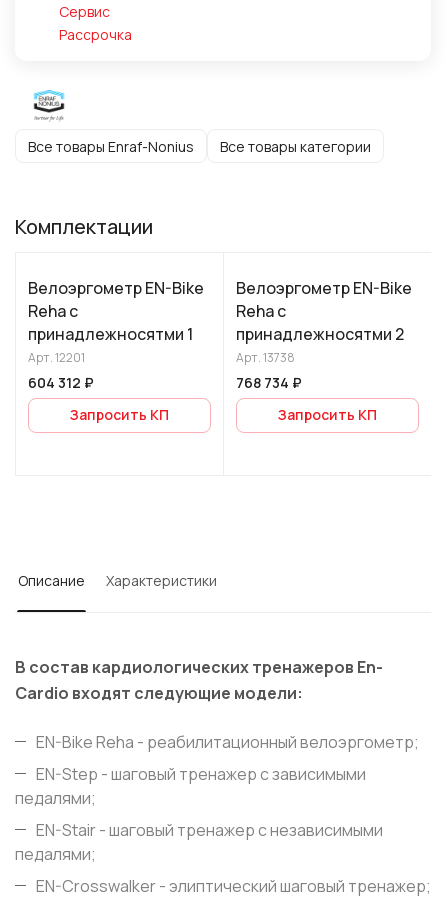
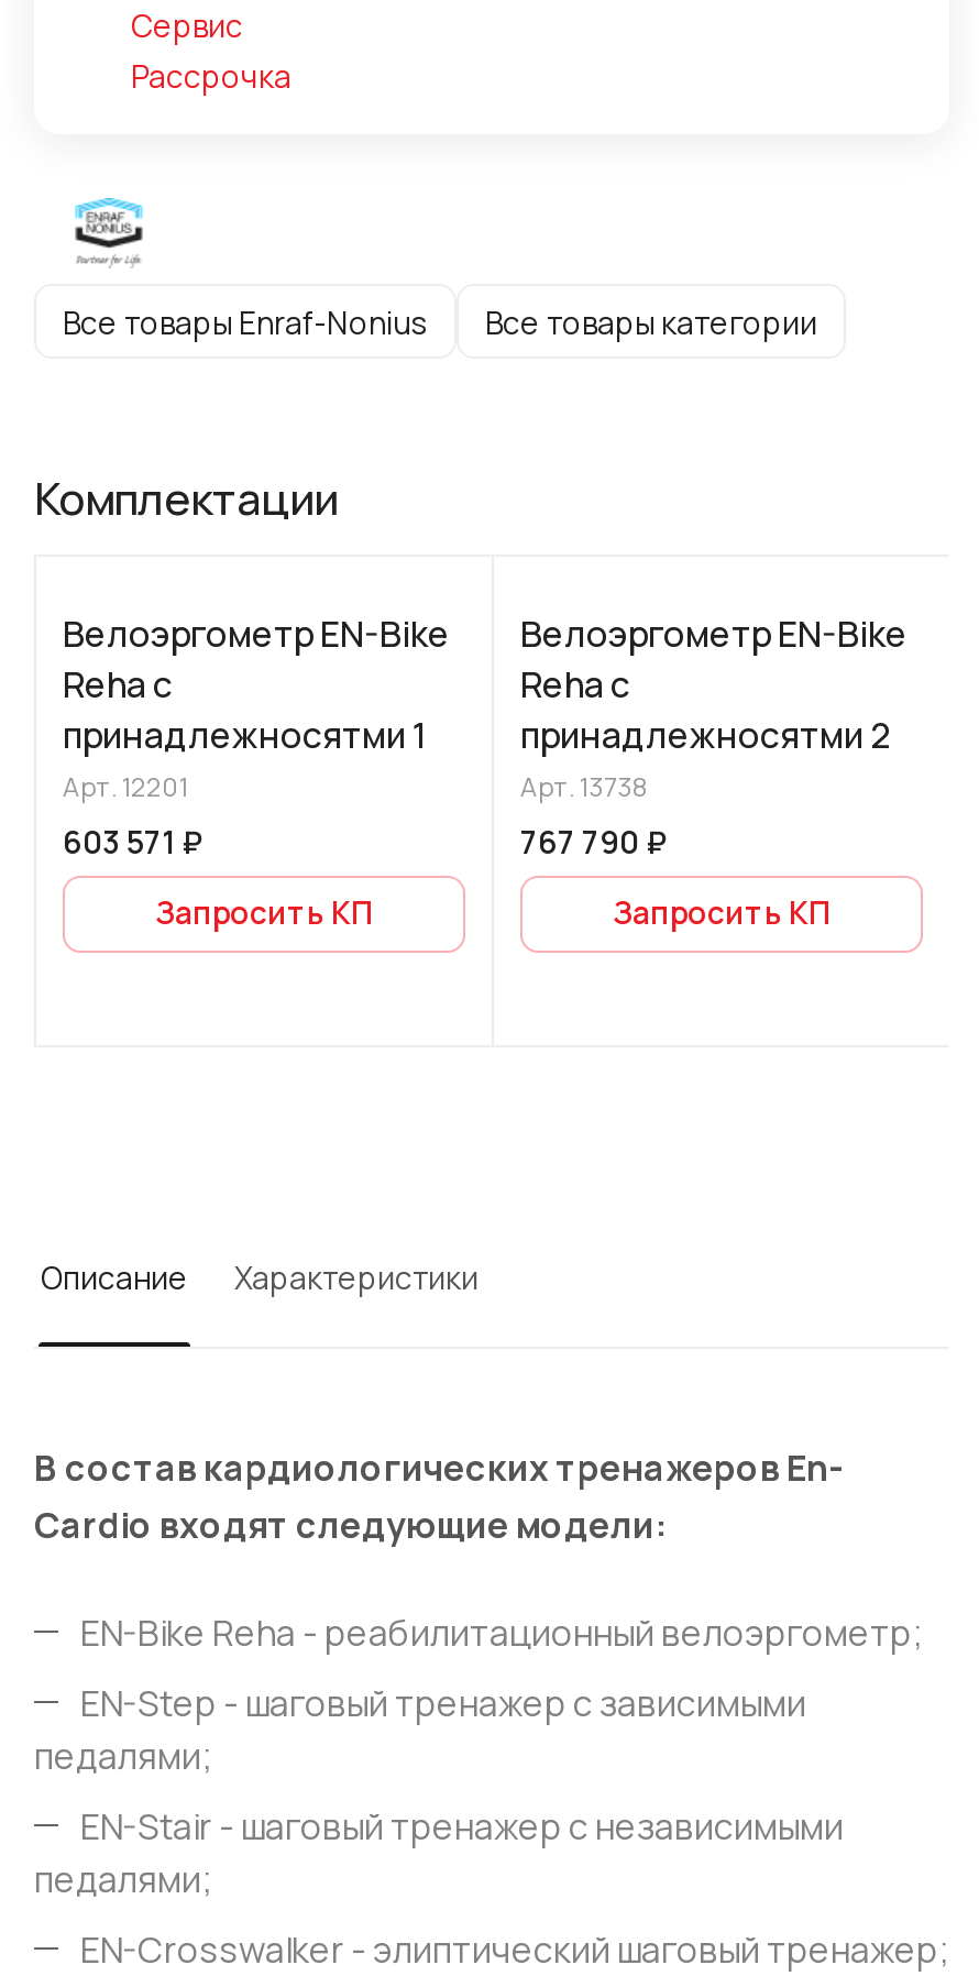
- 604 312 ₽
+ 603 571 ₽

- 768 734 ₽
+ 767 790 ₽
